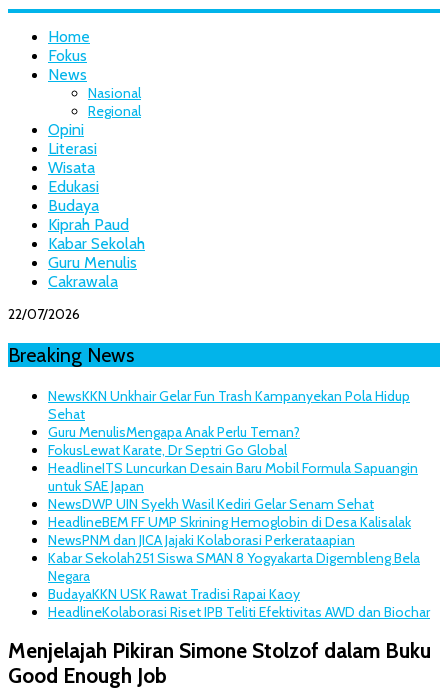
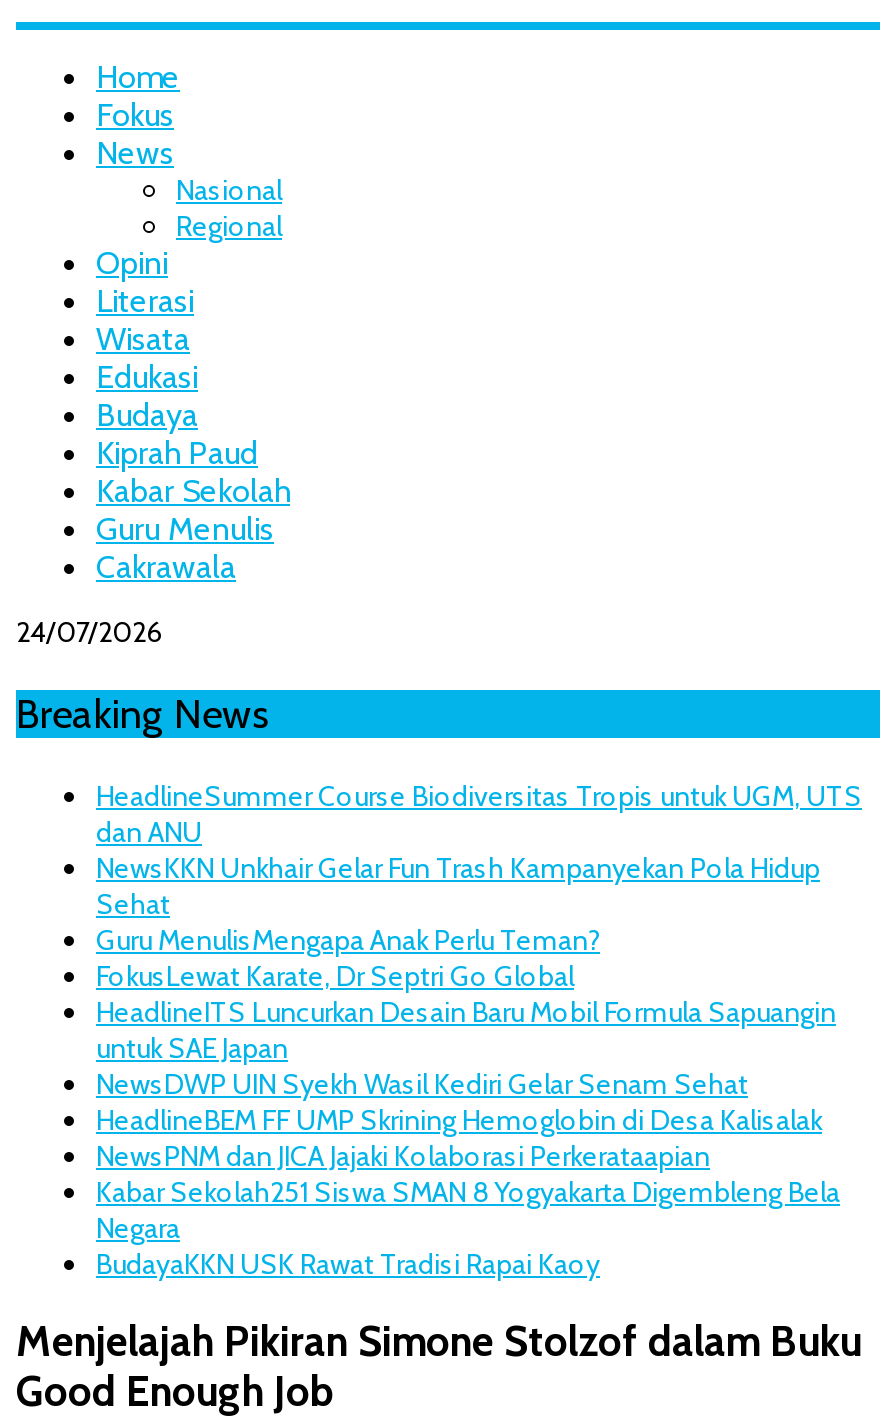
- 22/07/2026
+ 24/07/2026

+ HeadlineSummer Course Biodiversitas Tropis untuk UGM, UTS
+ dan ANU

moved down: NewsKKN Unkhair Gelar Fun Trash Kampanyekan Pola Hidup | Sehat | Guru MenulisMengapa Anak Perlu Teman? | ... | Negara | BudayaKKN USK Rawat Tradisi Rapai Kaoy

- HeadlineKolaborasi Riset IPB Teliti Efektivitas AWD dan Biochar
